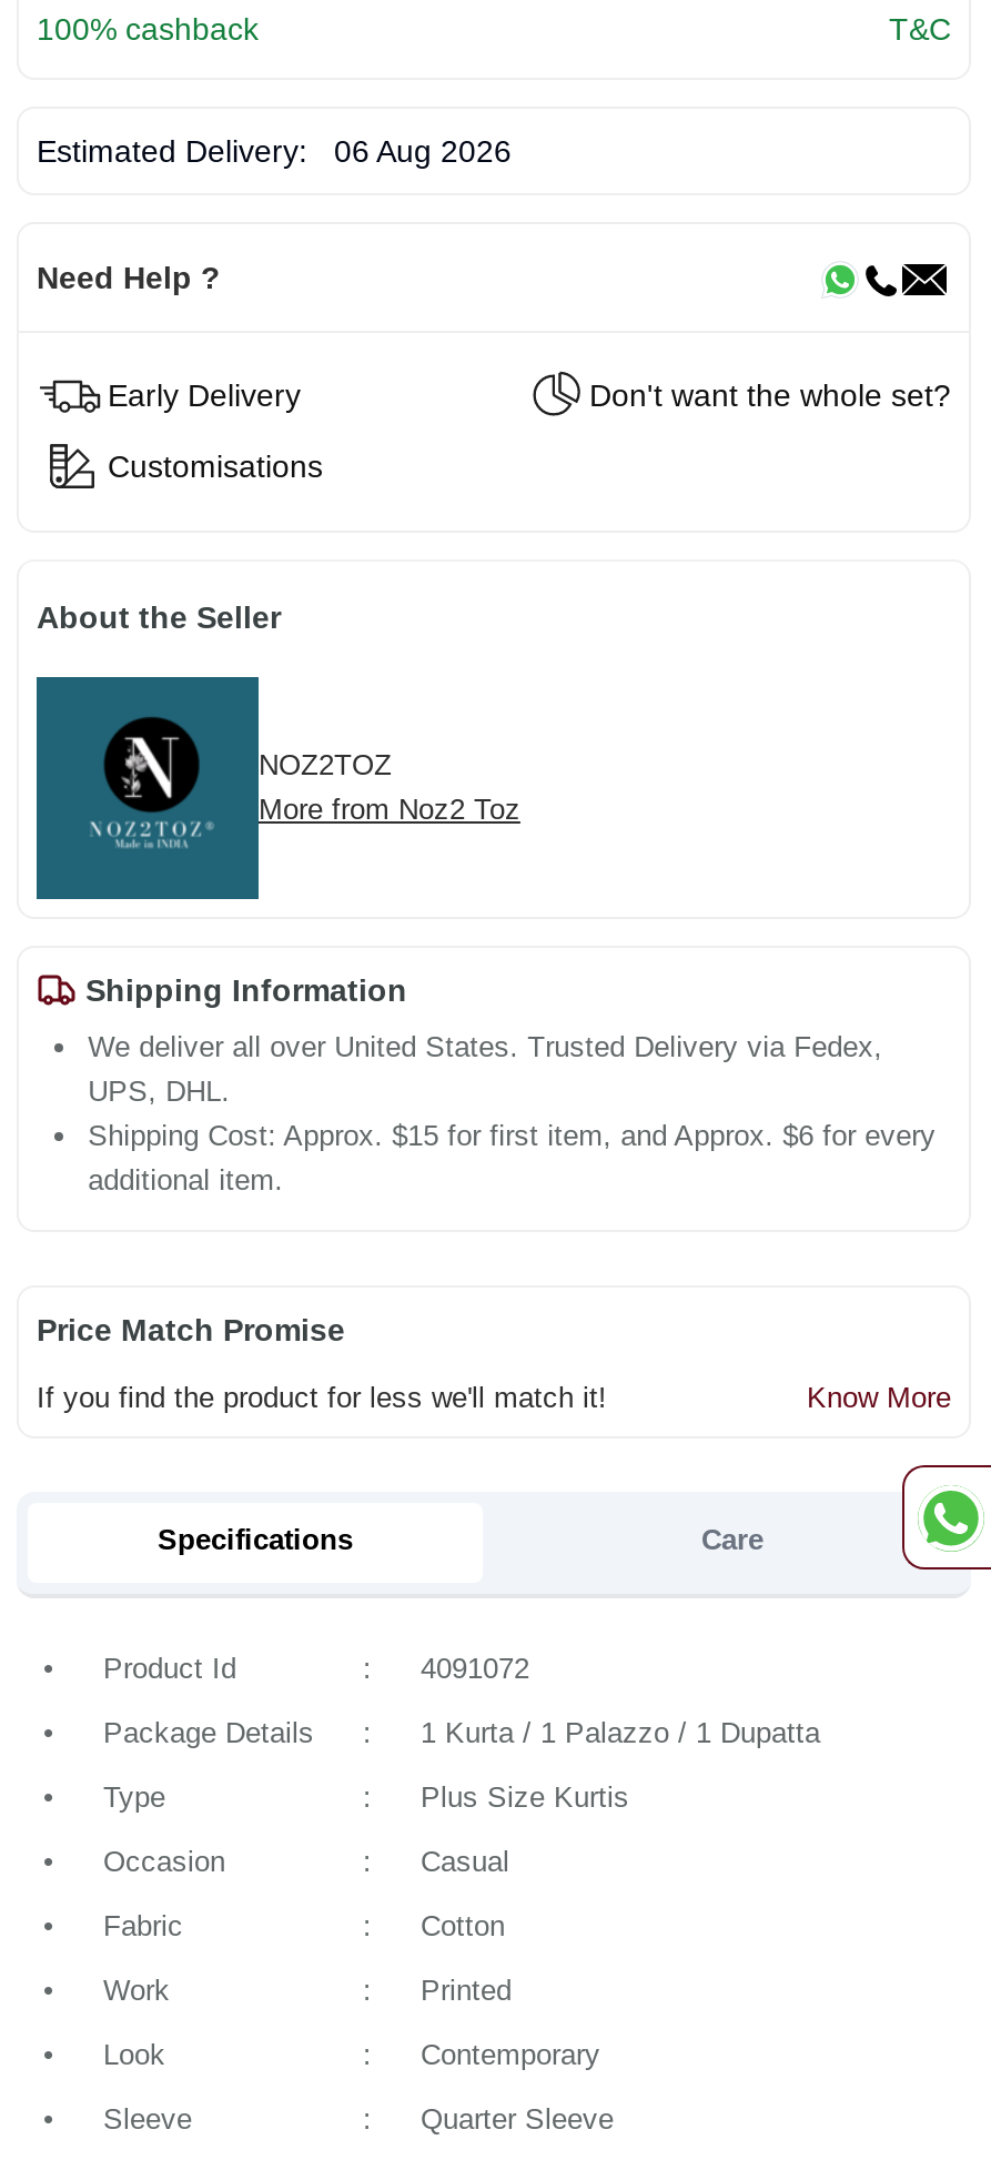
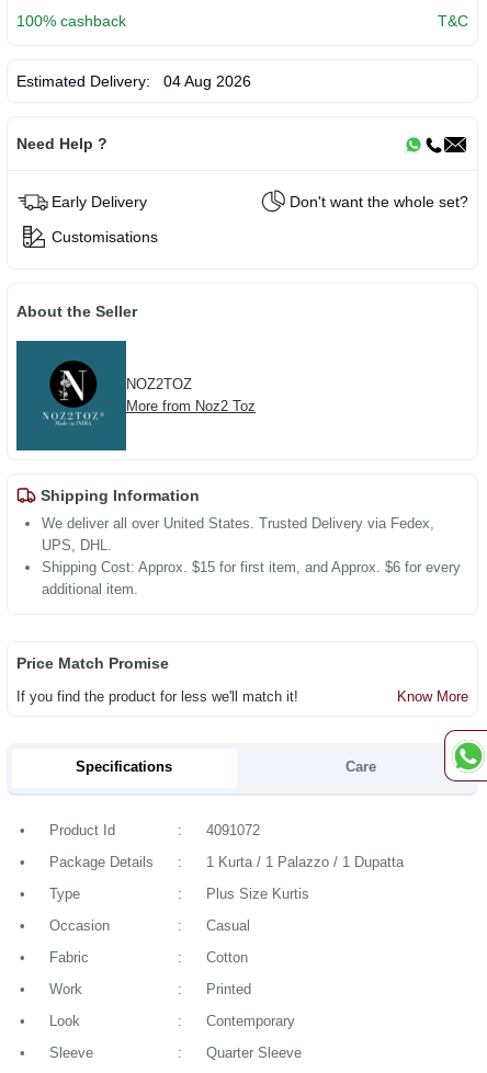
- Estimated Delivery: 06 Aug 2026
+ Estimated Delivery: 04 Aug 2026
